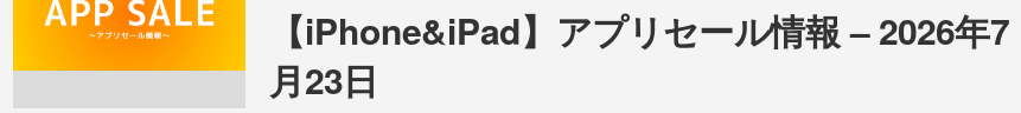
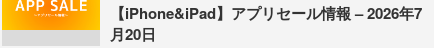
- 月23日
+ 月20日
